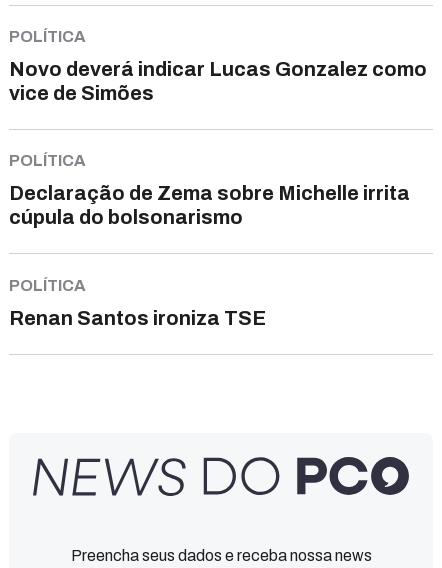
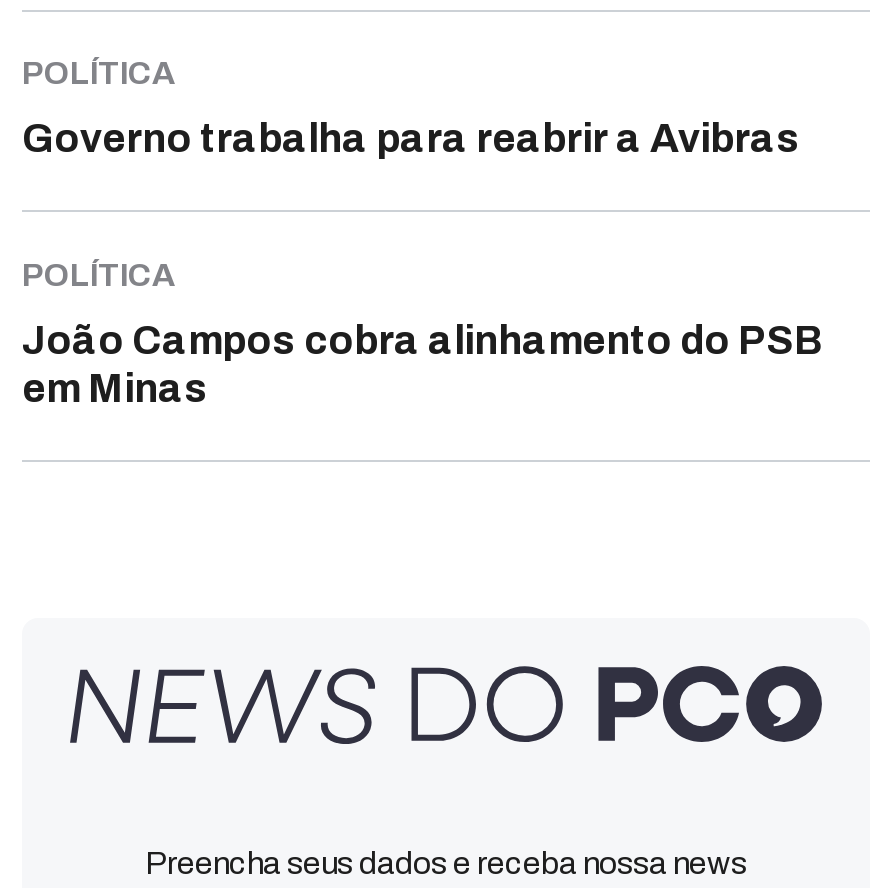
- Novo deverá indicar Lucas Gonzalez como
- vice de Simões
+ Governo trabalha para reabrir a Avibras

- Declaração de Zema sobre Michelle irrita
- cúpula do bolsonarismo
- POLÍTICA
- Renan Santos ironiza TSE
+ João Campos cobra alinhamento do PSB
+ em Minas
